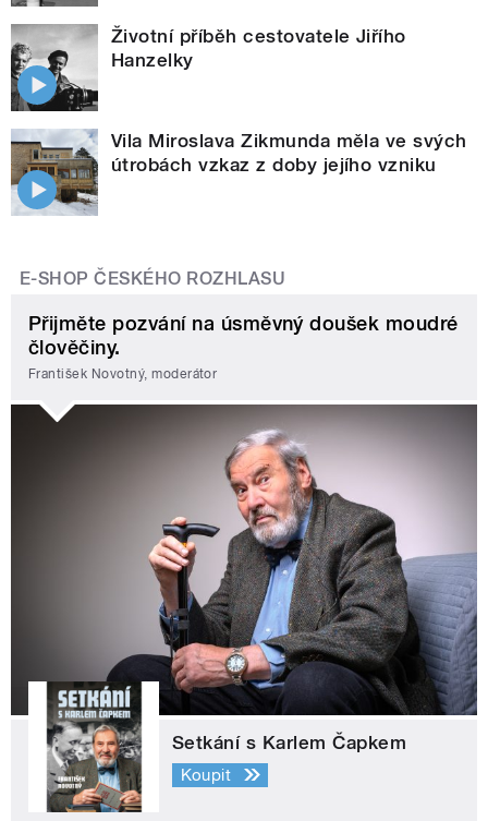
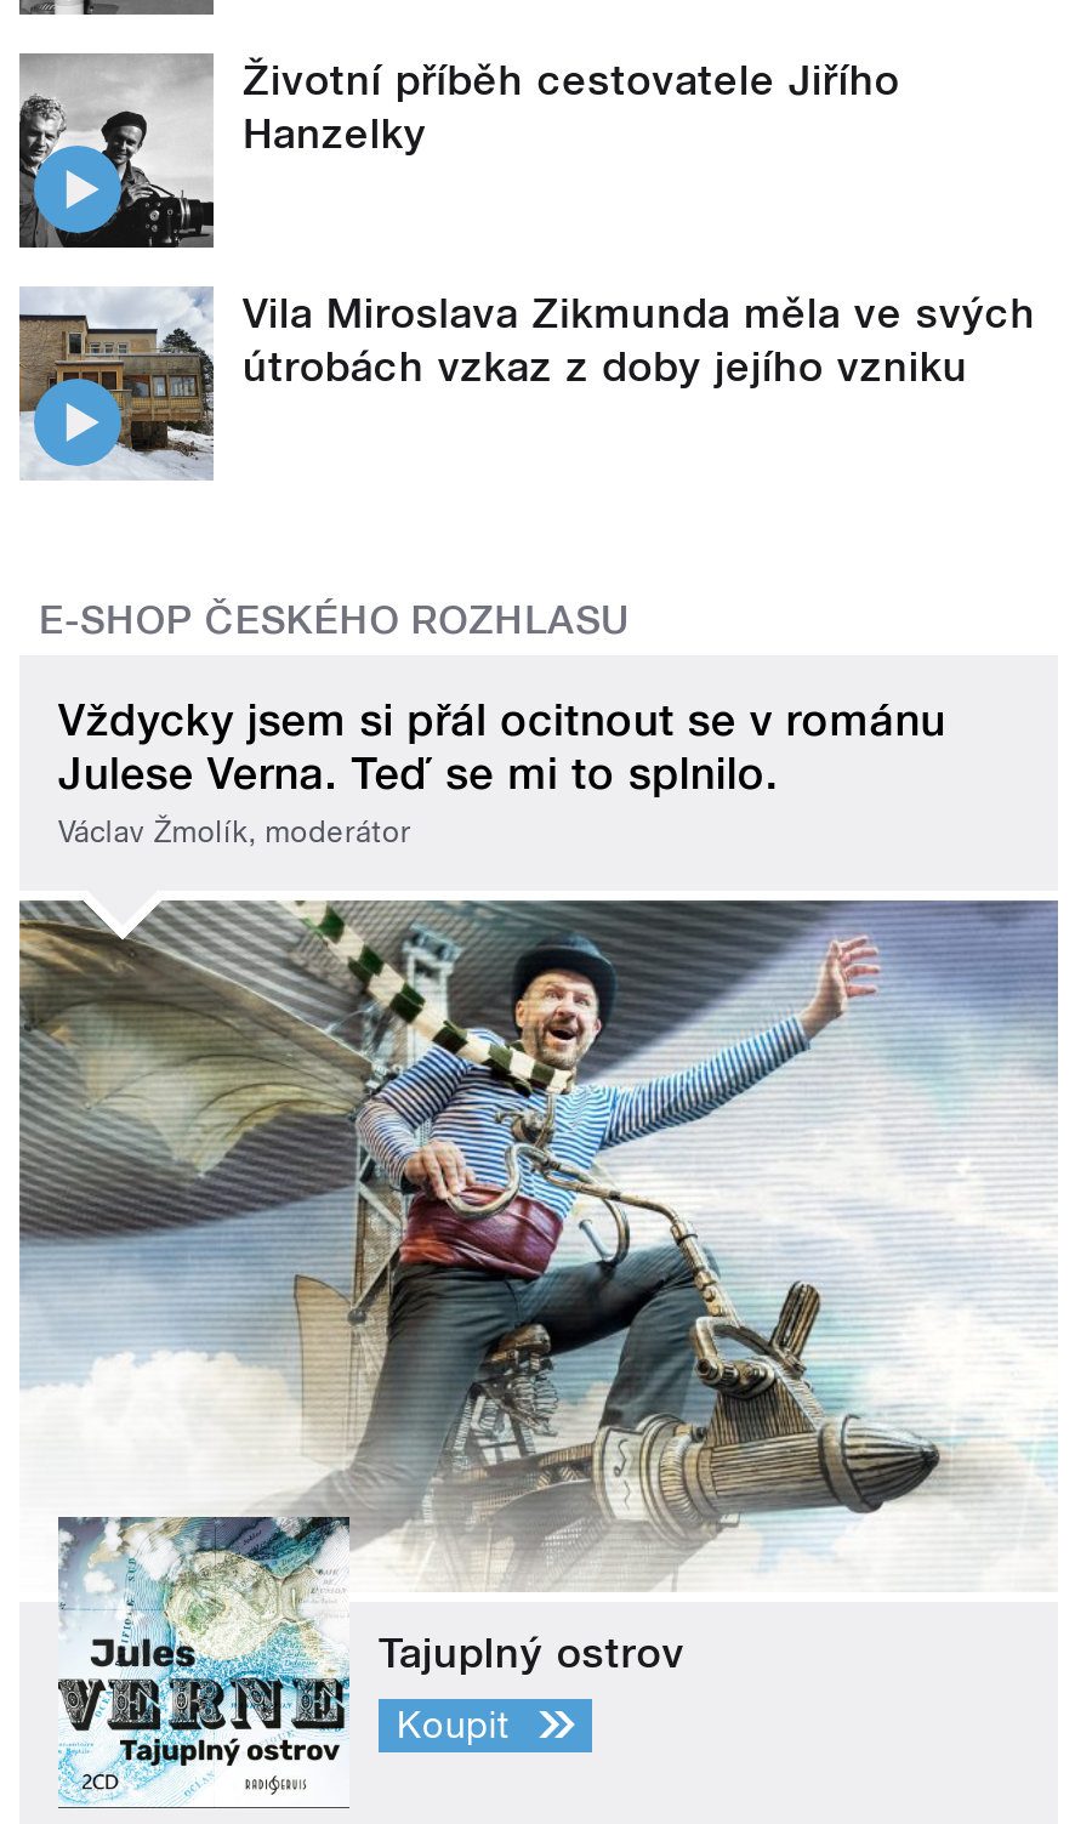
- Přijměte pozvání na úsměvný doušek moudré
- člověčiny.
- František Novotný, moderátor
+ Vždycky jsem si přál ocitnout se v románu
+ Julese Verna. Teď se mi to splnilo.
+ Václav Žmolík, moderátor

- [image]
- Setkání s Karlem Čapkem
+ [image]
+ Tajuplný ostrov
